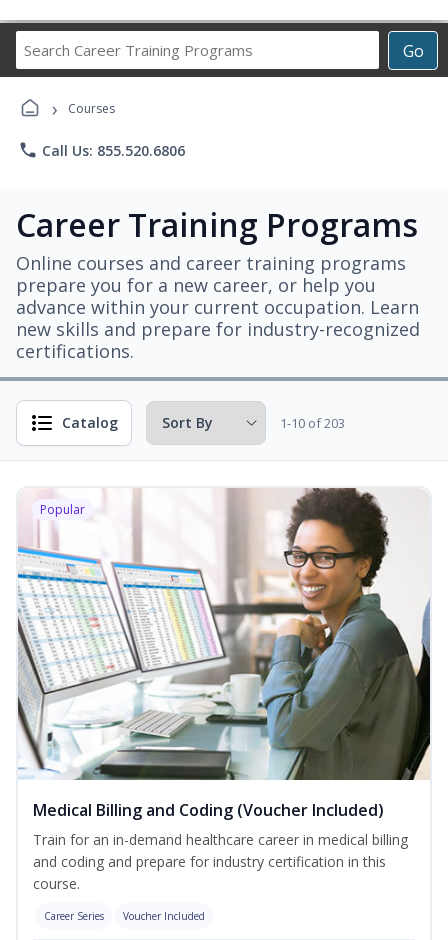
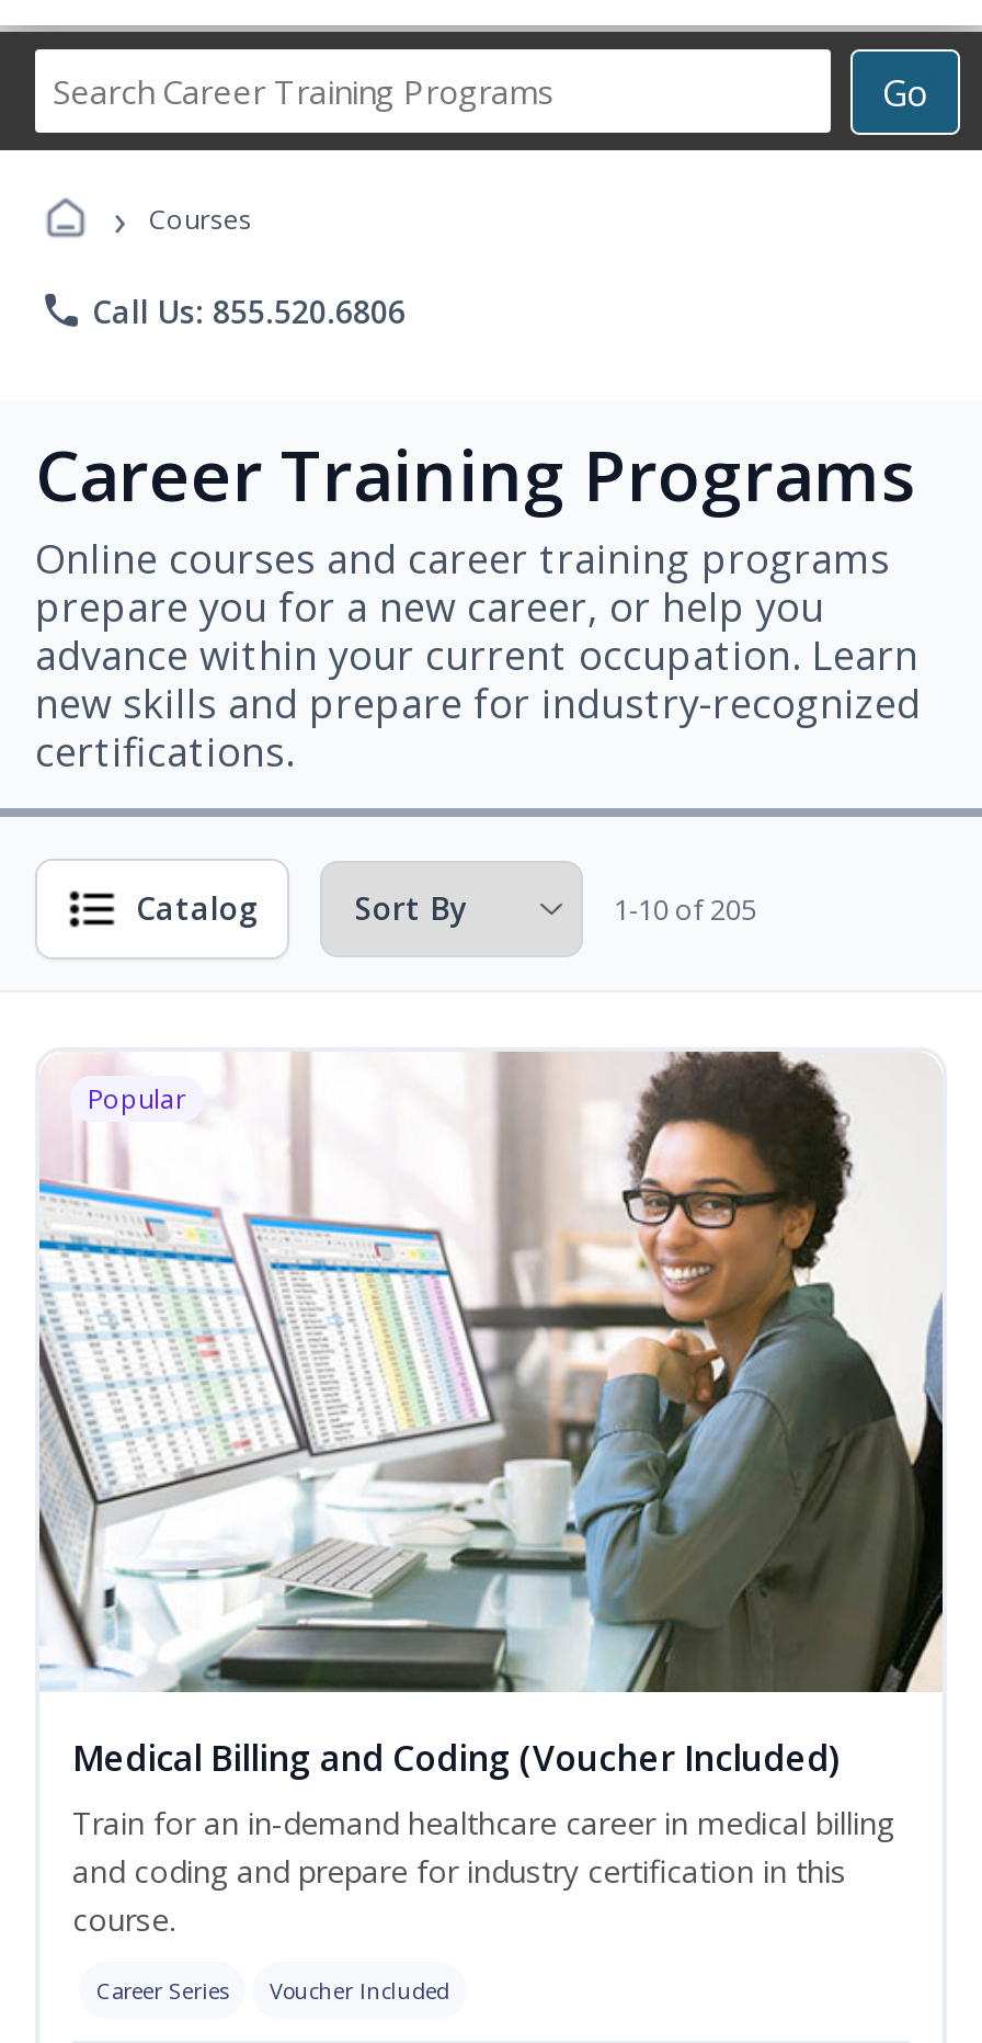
- 1-10 of 203
+ 1-10 of 205
